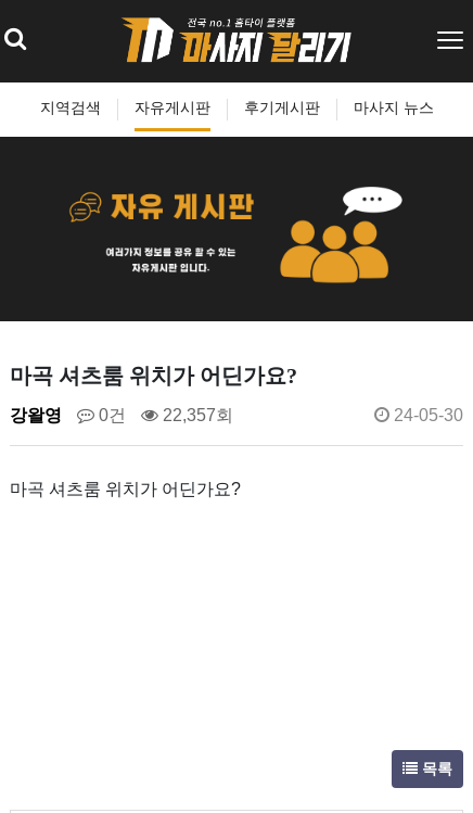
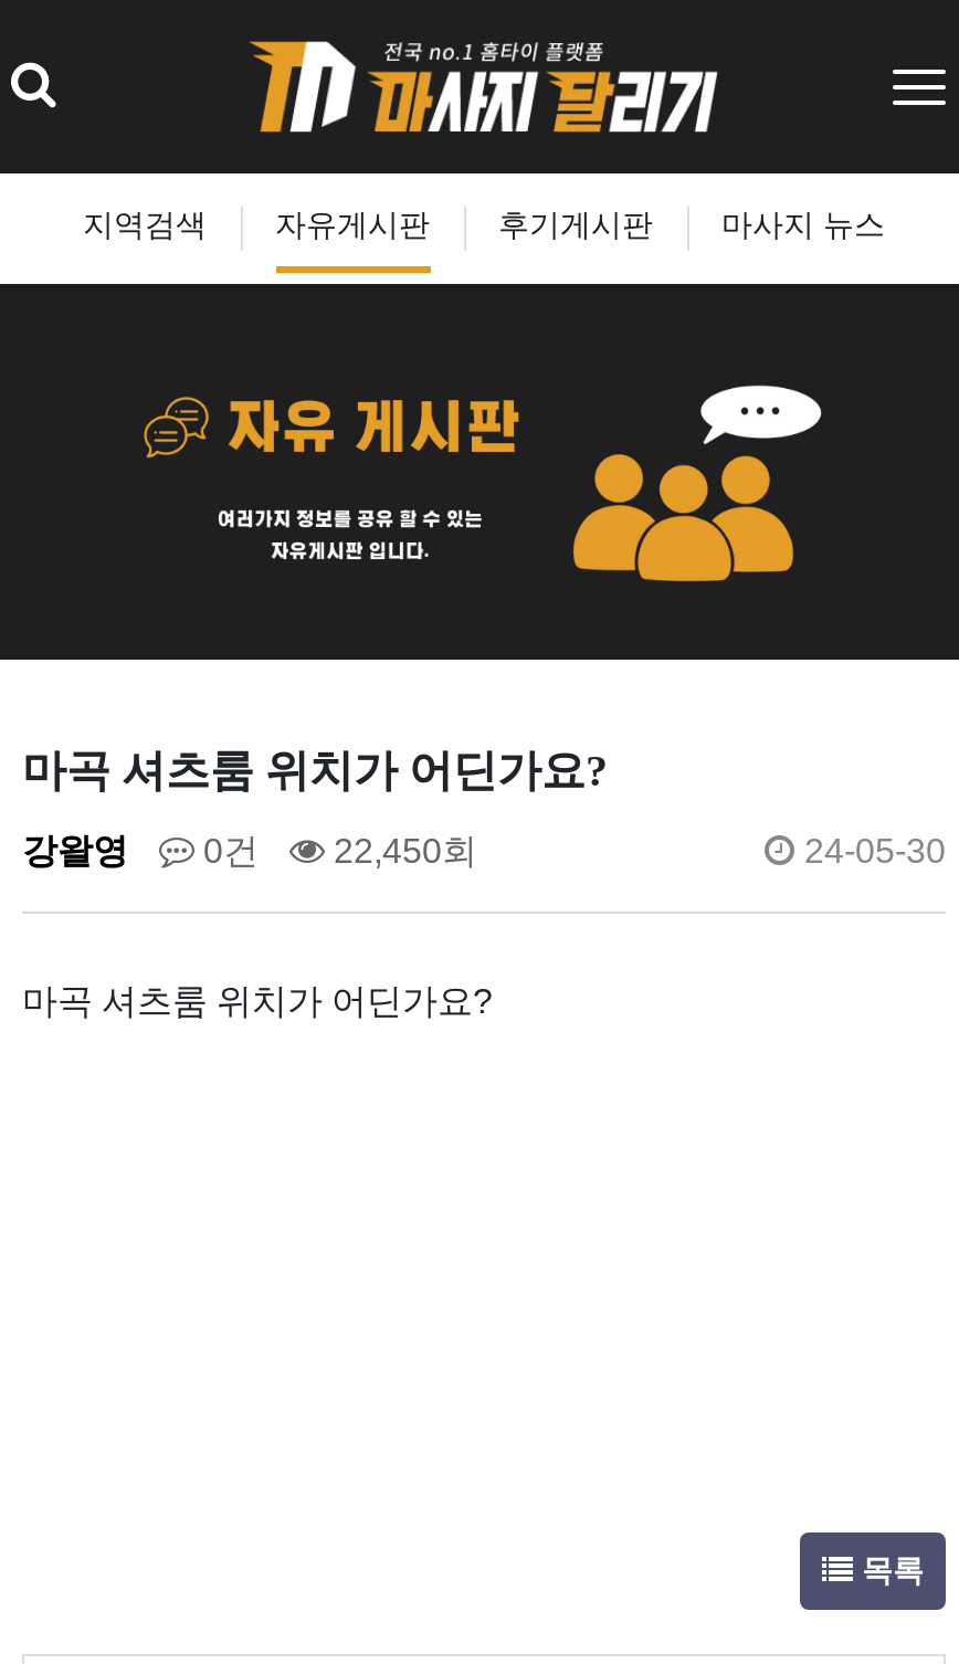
- 22,357회
+ 22,450회
